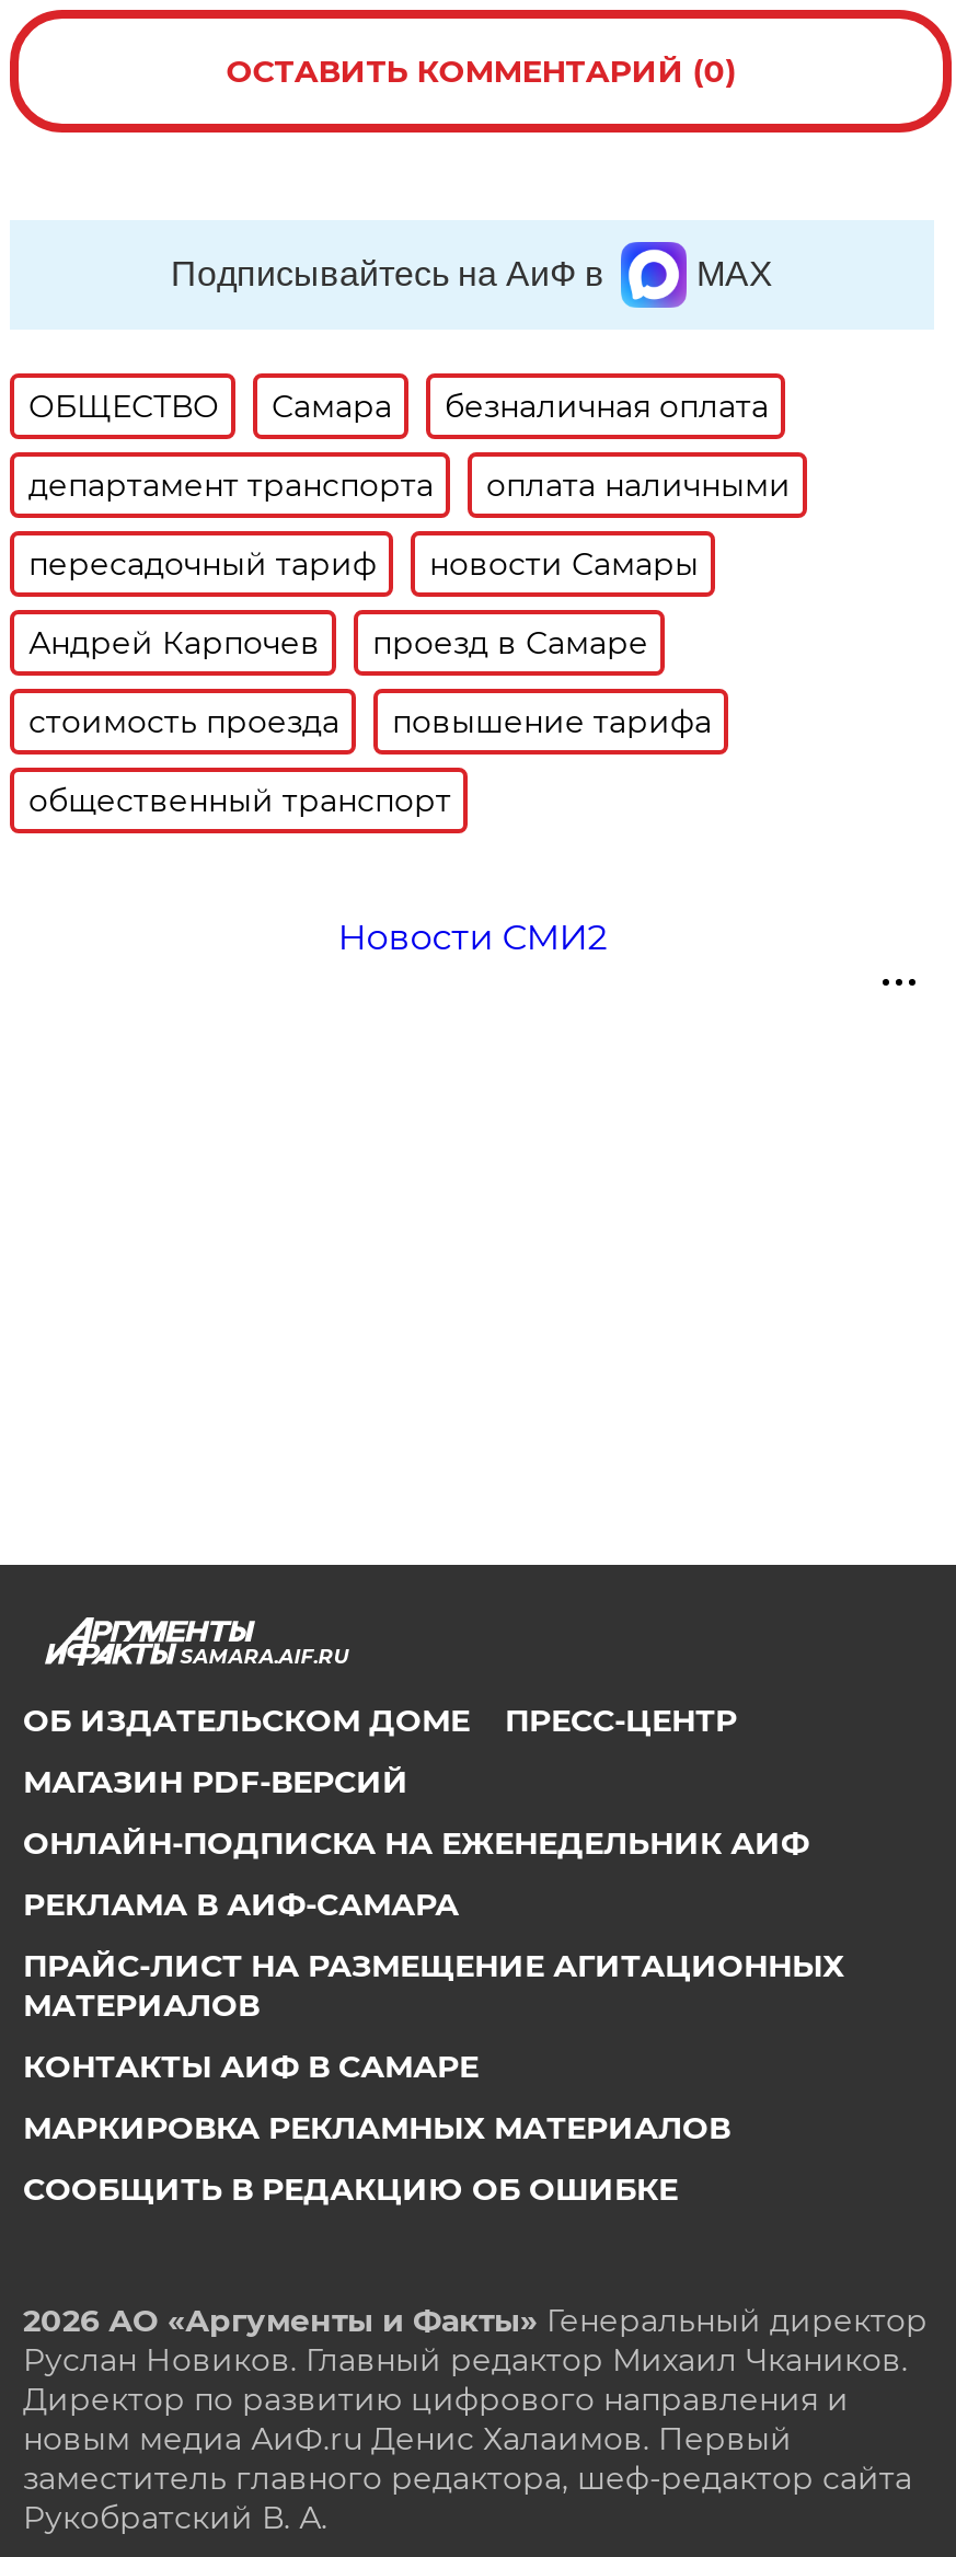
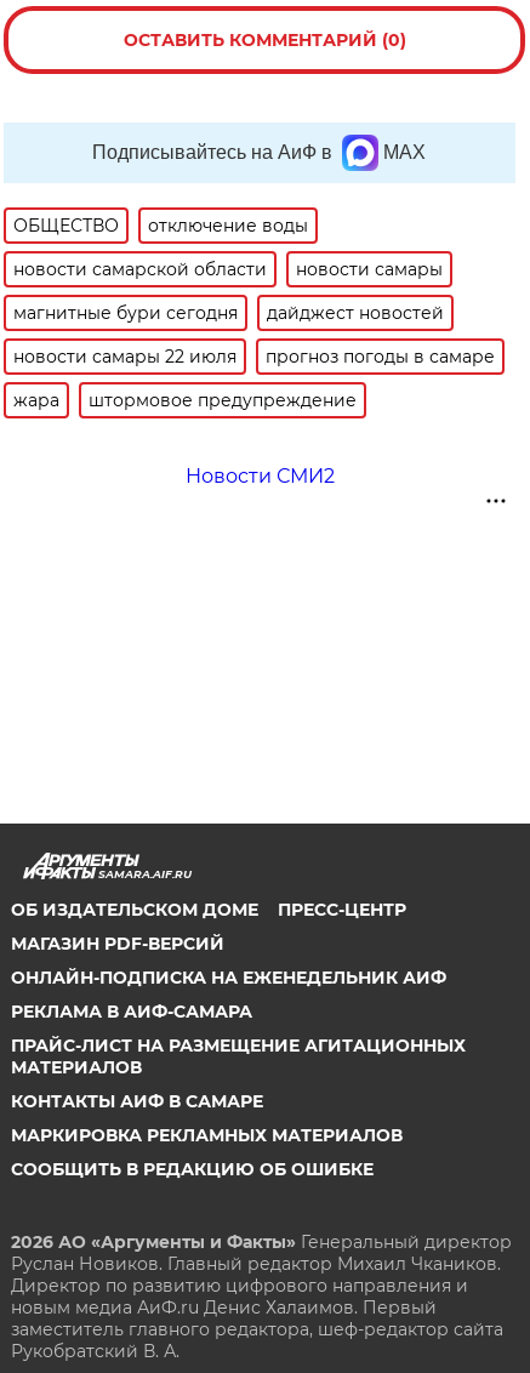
- Самара
- безналичная оплата
- департамент транспорта
- оплата наличными
- пересадочный тариф
- новости Самары
- Андрей Карпочев
- проезд в Самаре
- стоимость проезда
- повышение тарифа
- общественный транспорт
+ отключение воды
+ новости самарской области
+ новости самары
+ магнитные бури сегодня
+ дайджест новостей
+ новости самары 22 июля
+ прогноз погоды в самаре
+ жара
+ штормовое предупреждение
